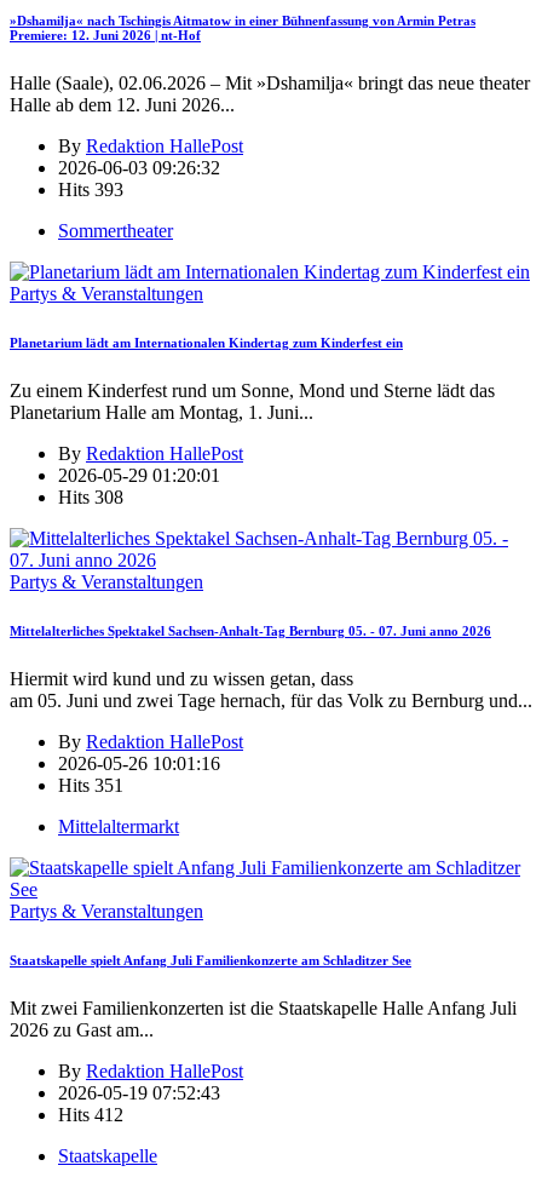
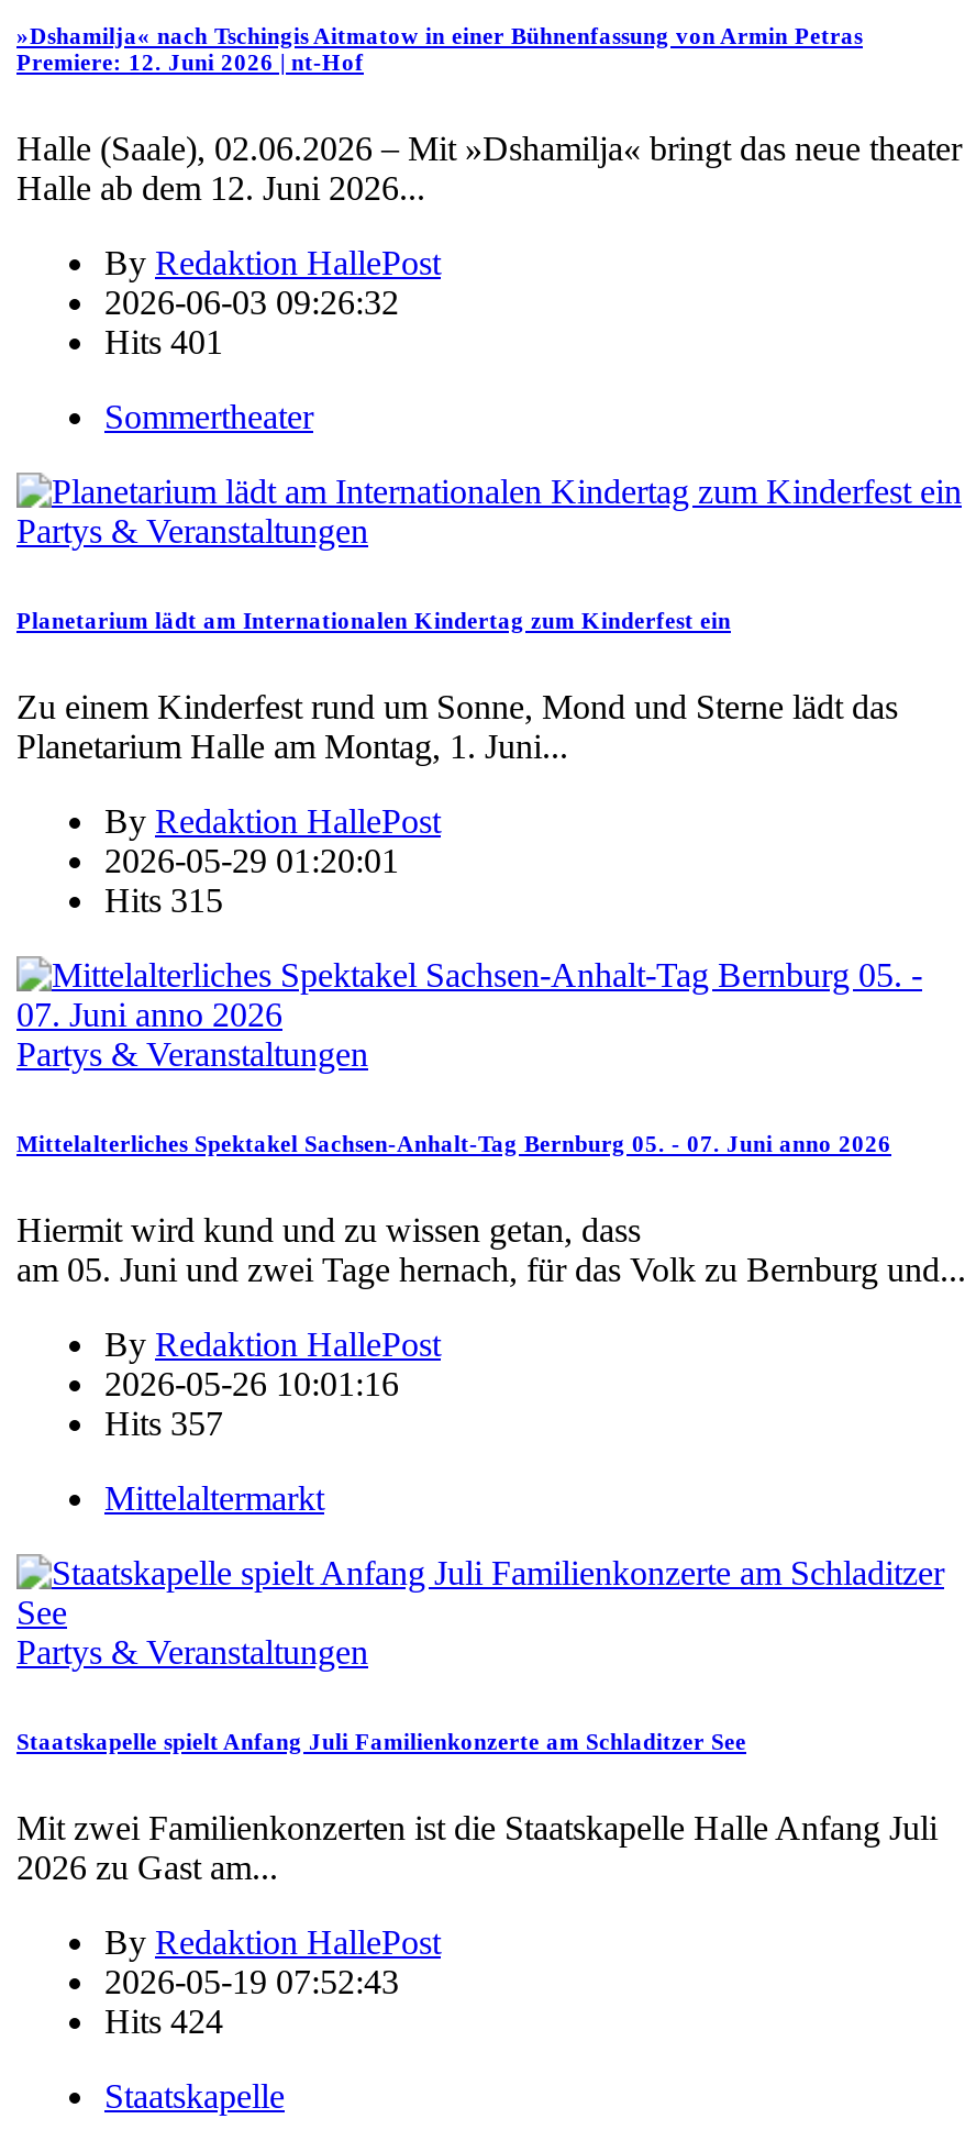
- Hits 393
+ Hits 401

- Hits 308
+ Hits 315

- Hits 351
+ Hits 357

- Hits 412
+ Hits 424
